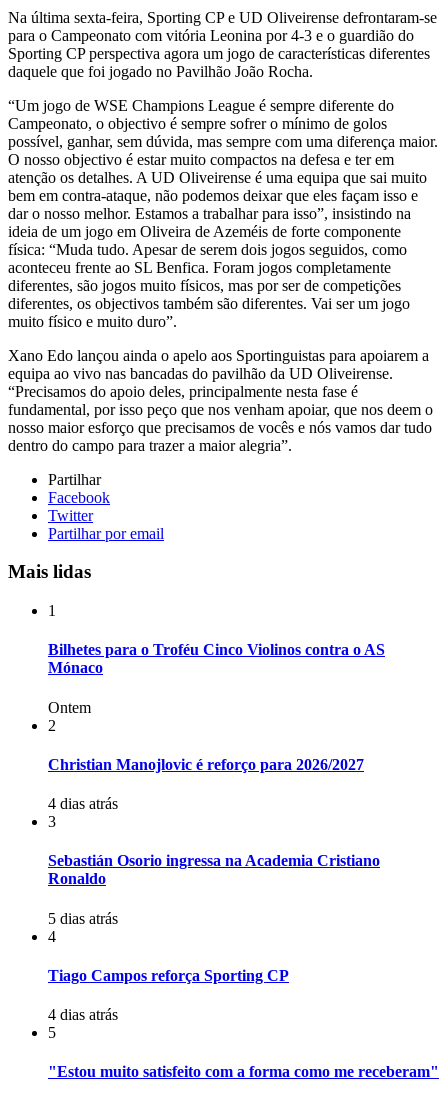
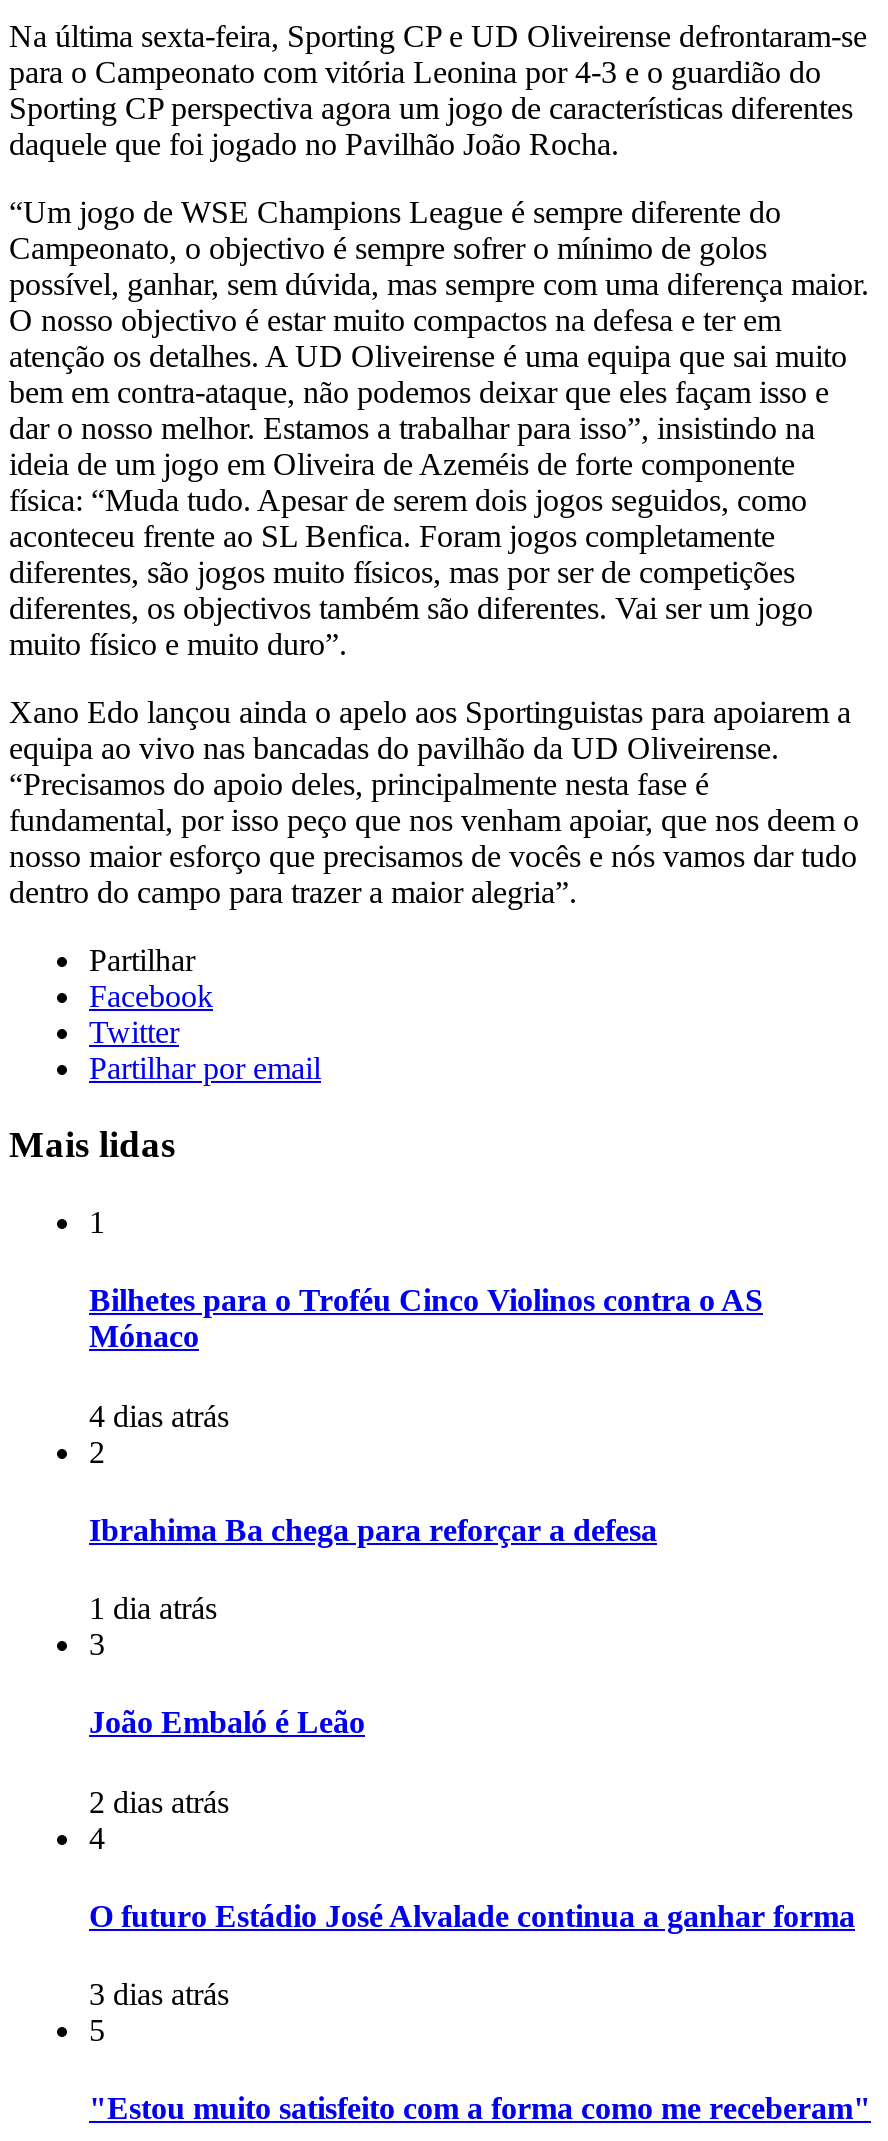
- Ontem
+ 4 dias atrás

- Christian Manojlovic é reforço para 2026/2027
+ Ibrahima Ba chega para reforçar a defesa

- 4 dias atrás
+ 1 dia atrás

- Sebastián Osorio ingressa na Academia Cristiano
- Ronaldo
+ João Embaló é Leão

- 5 dias atrás
+ 2 dias atrás

- Tiago Campos reforça Sporting CP
+ O futuro Estádio José Alvalade continua a ganhar forma

- 4 dias atrás
+ 3 dias atrás
